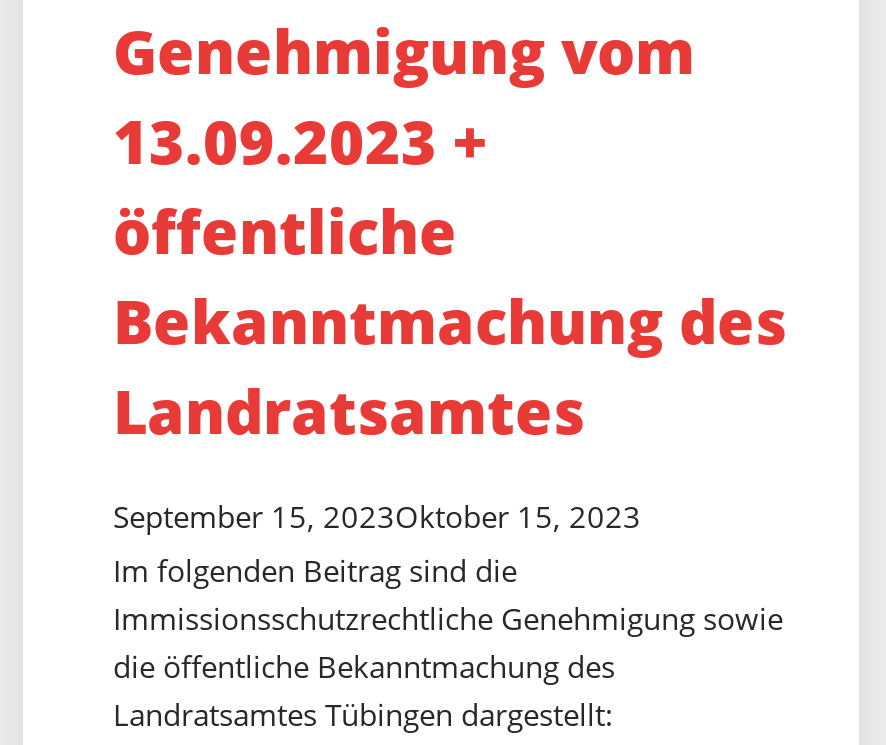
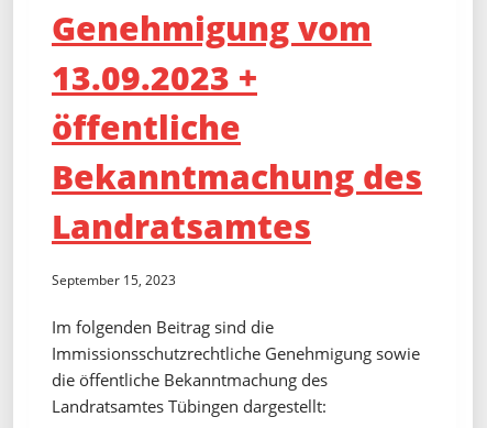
- September 15, 2023Oktober 15, 2023
+ September 15, 2023
